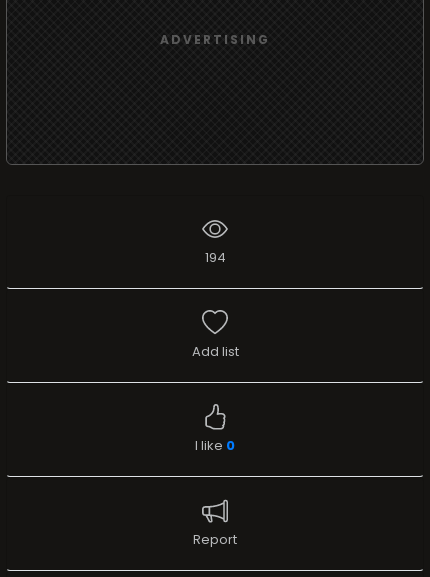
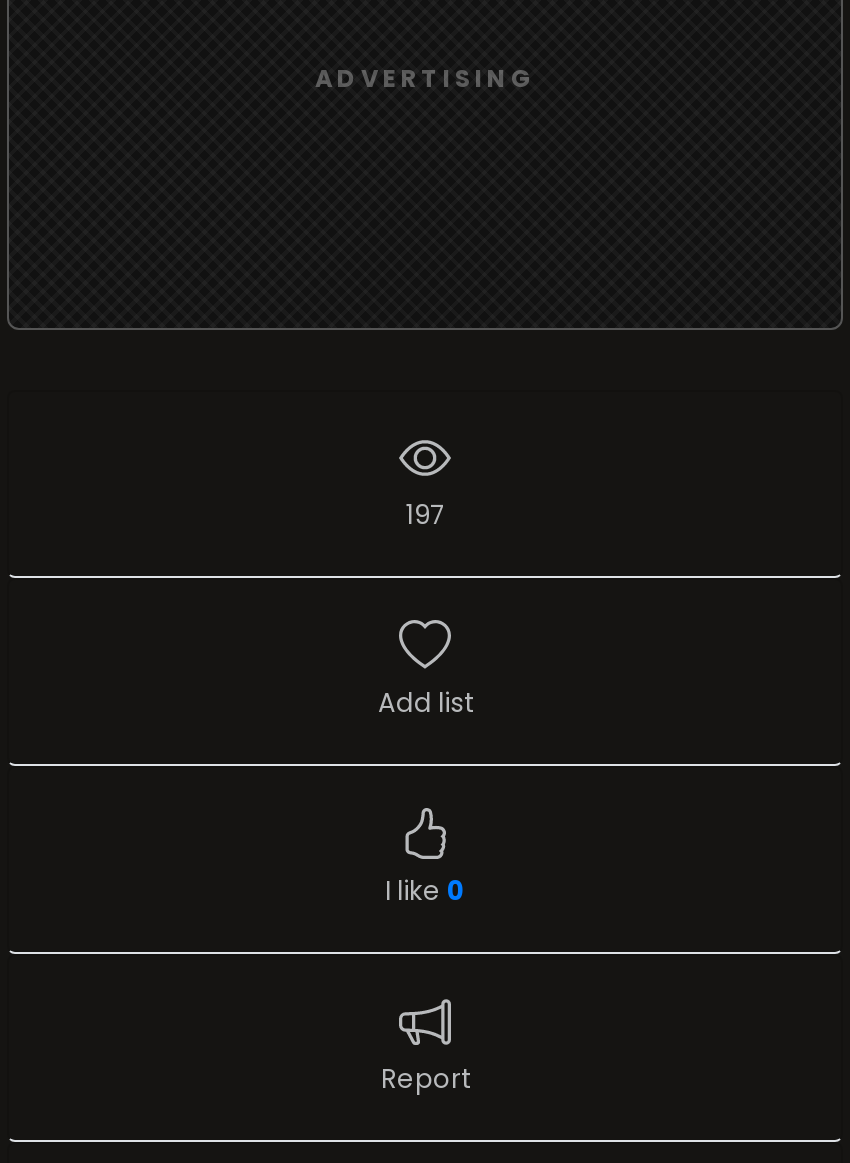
- 194
+ 197
